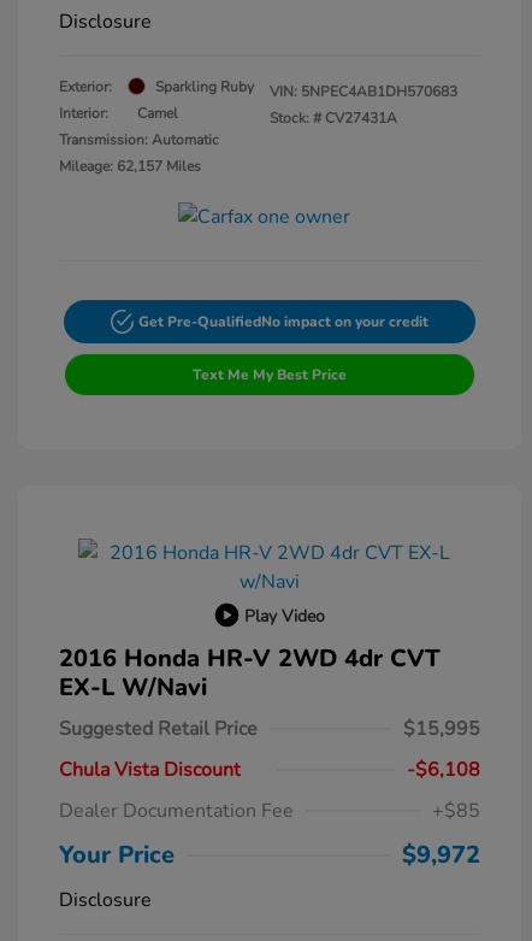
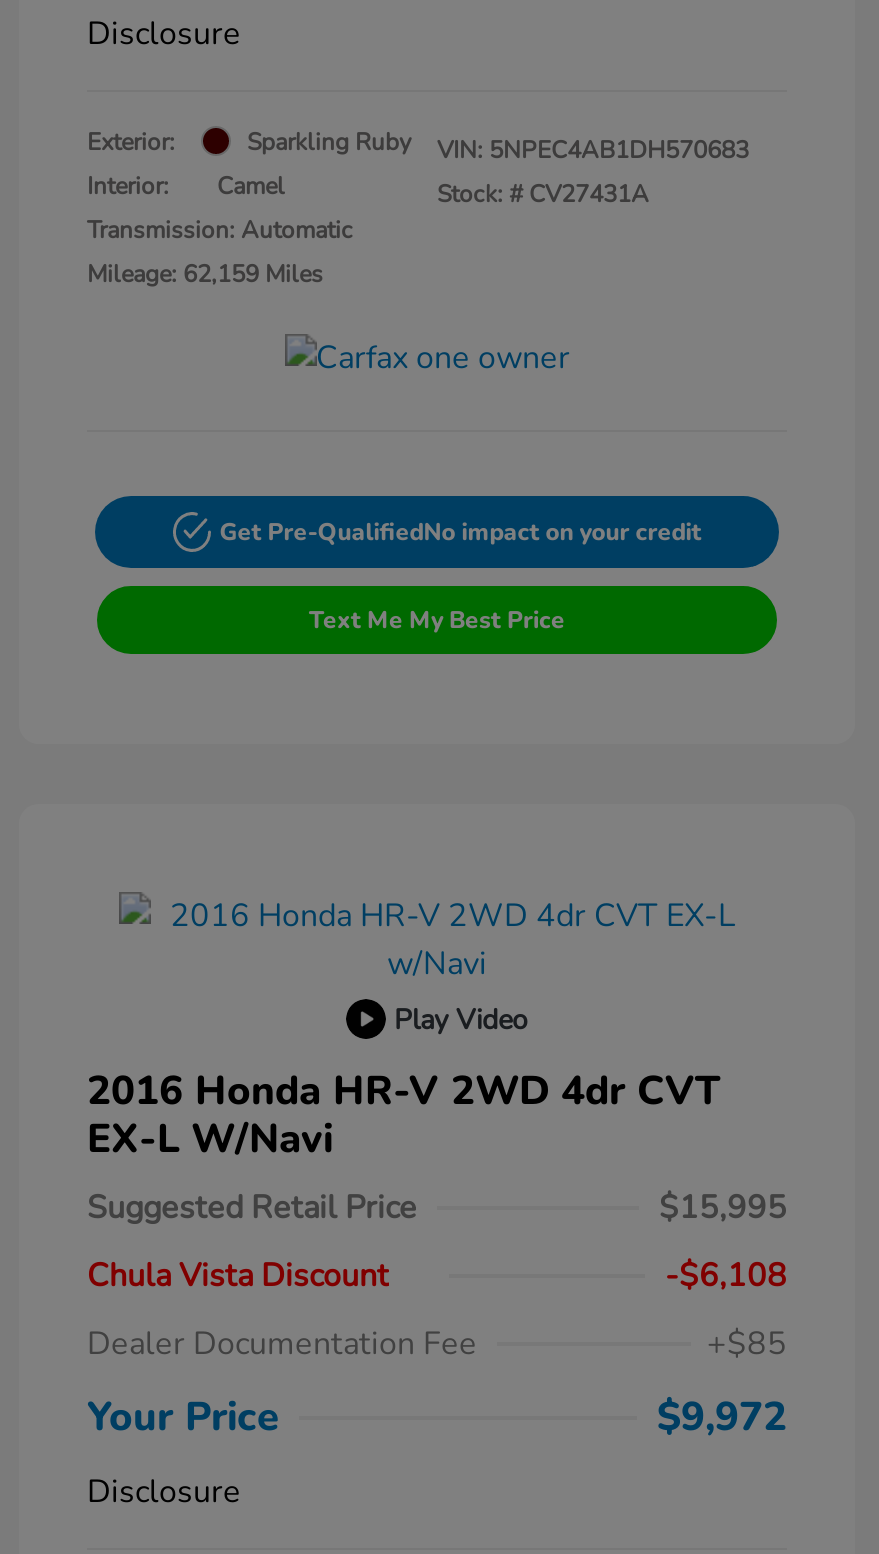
- Mileage: 62,157 Miles
+ Mileage: 62,159 Miles
